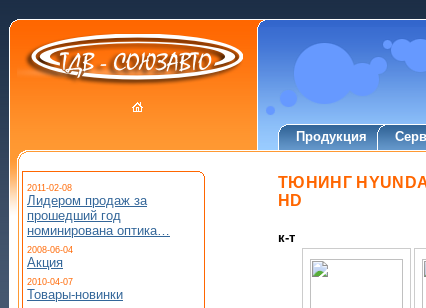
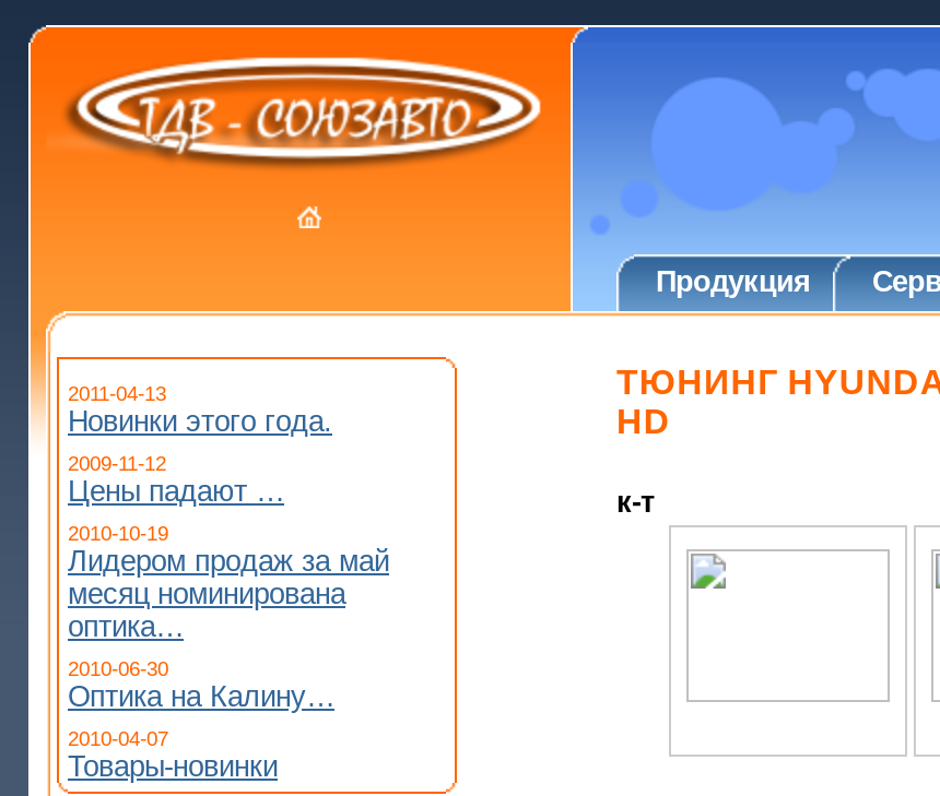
- 2011-02-08
- Лидером продаж за
- прошедший год
- номинирована оптика…
- 2008-06-04
- Акция
+ 2011-04-13
+ Новинки этого года.
+ 2009-11-12
+ Цены падают …
+ 2010-10-19
+ Лидером продаж за май
+ месяц номинирована
+ оптика…
+ 2010-06-30
+ Оптика на Калину…
